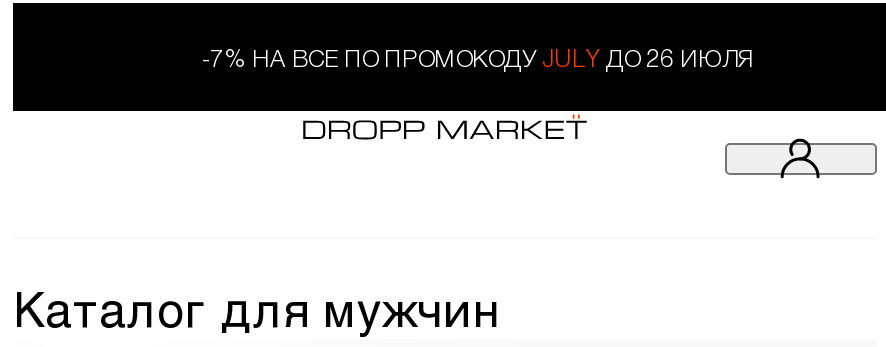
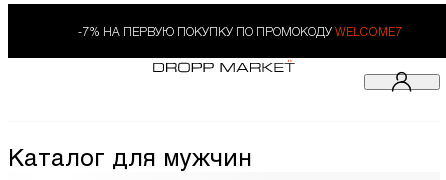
- -7% НА ВСЕ ПО ПРОМОКОДУ JULY ДО 26 ИЮЛЯ
+ -7% НА ПЕРВУЮ ПОКУПКУ ПО ПРОМОКОДУ WELCOME7
